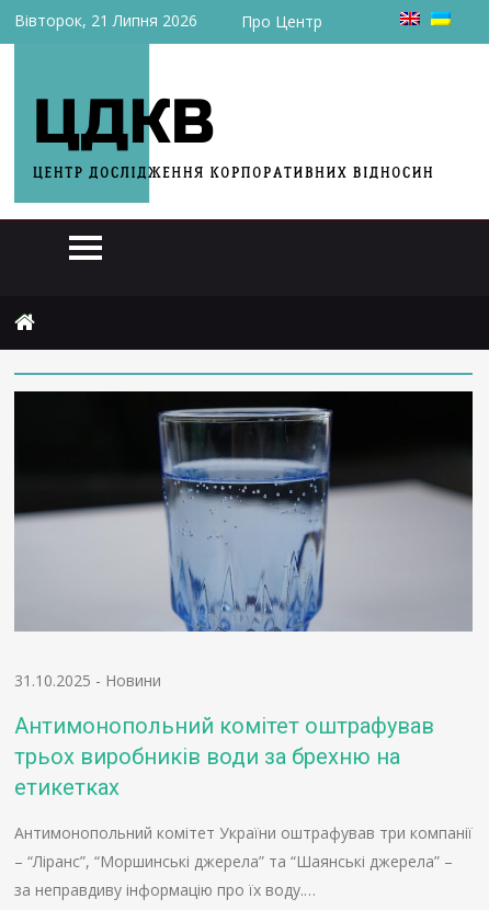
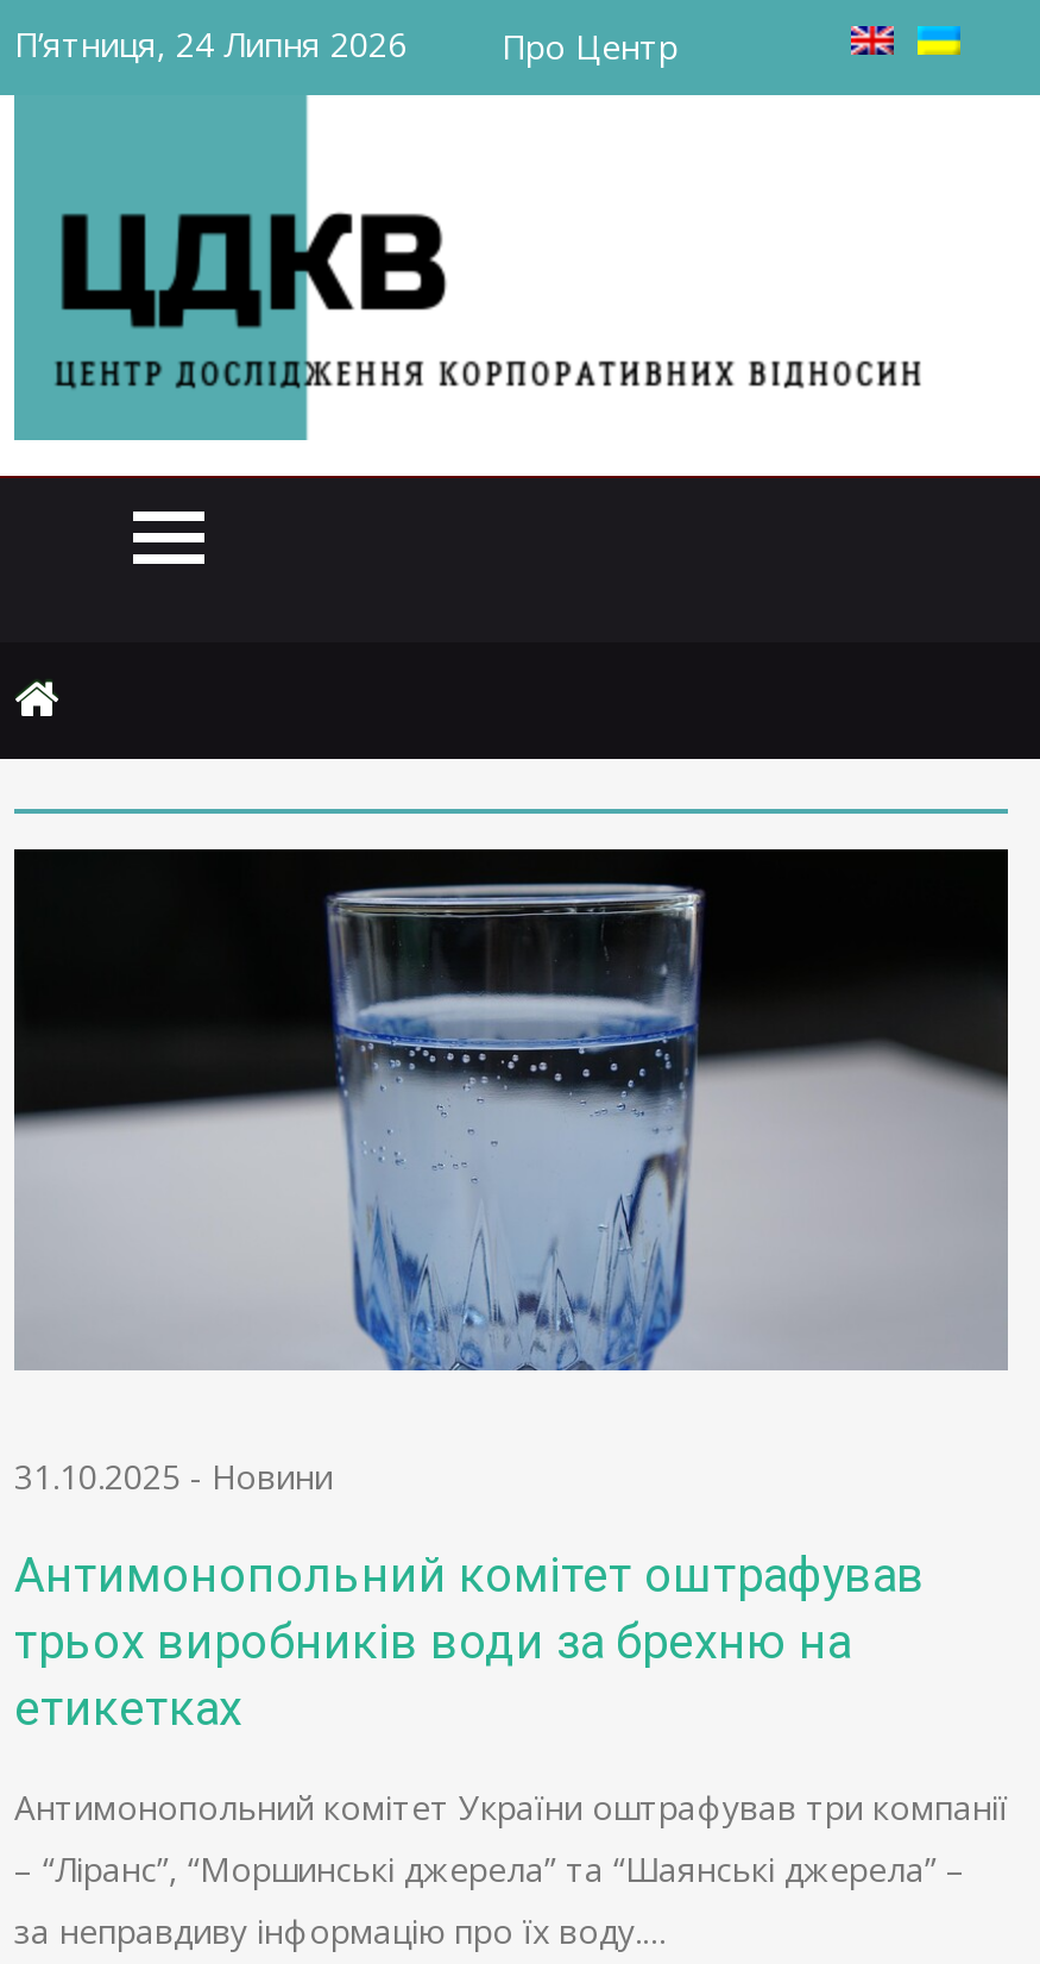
- Вівторок, 21 Липня 2026
+ П’ятниця, 24 Липня 2026
